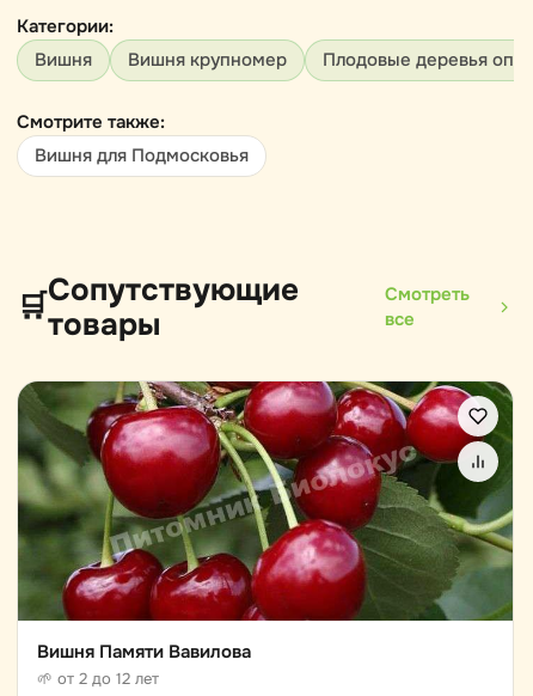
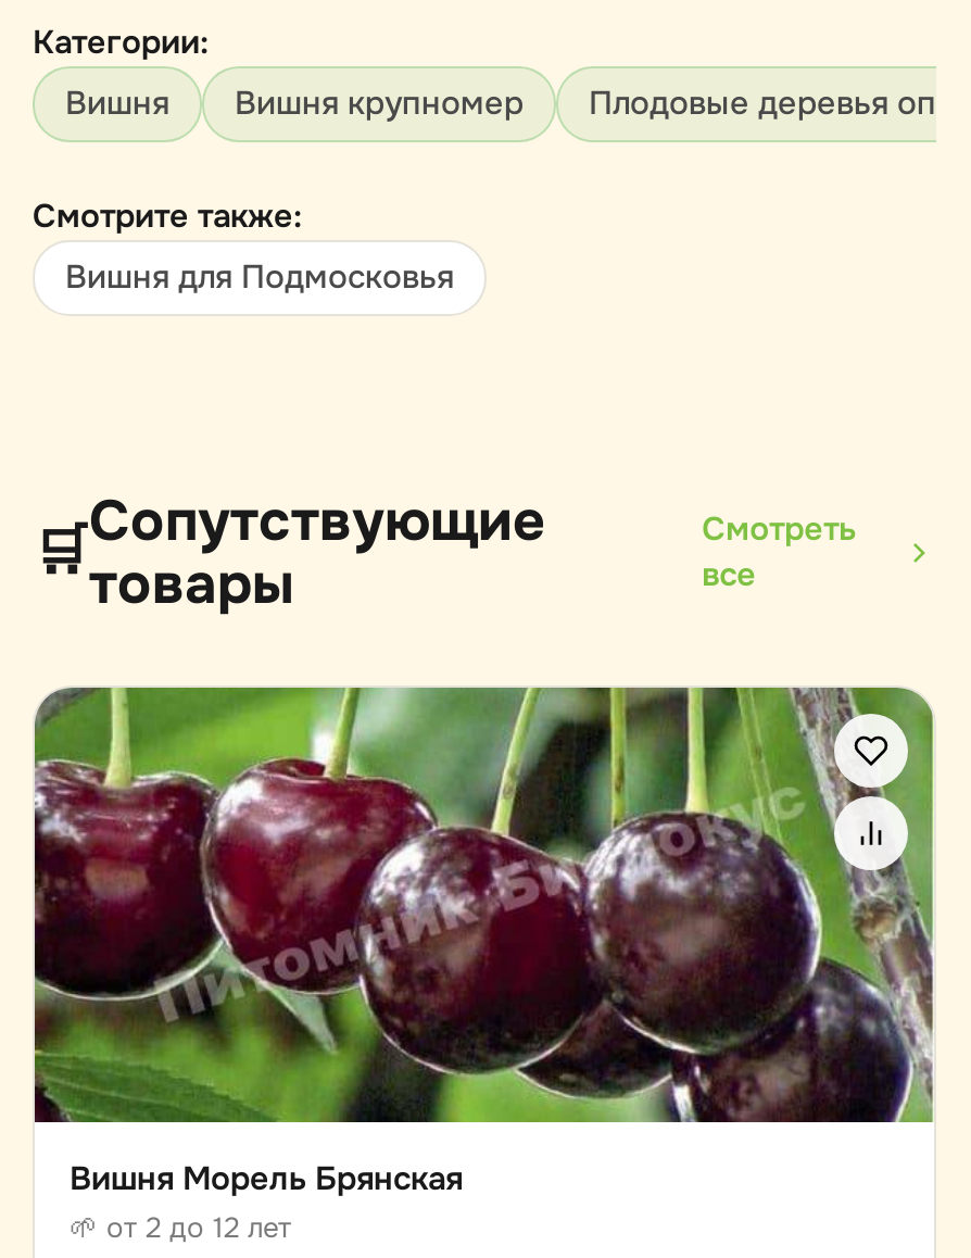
- [image]
- Вишня Памяти Вавилова
+ [image]
+ Вишня Морель Брянская
